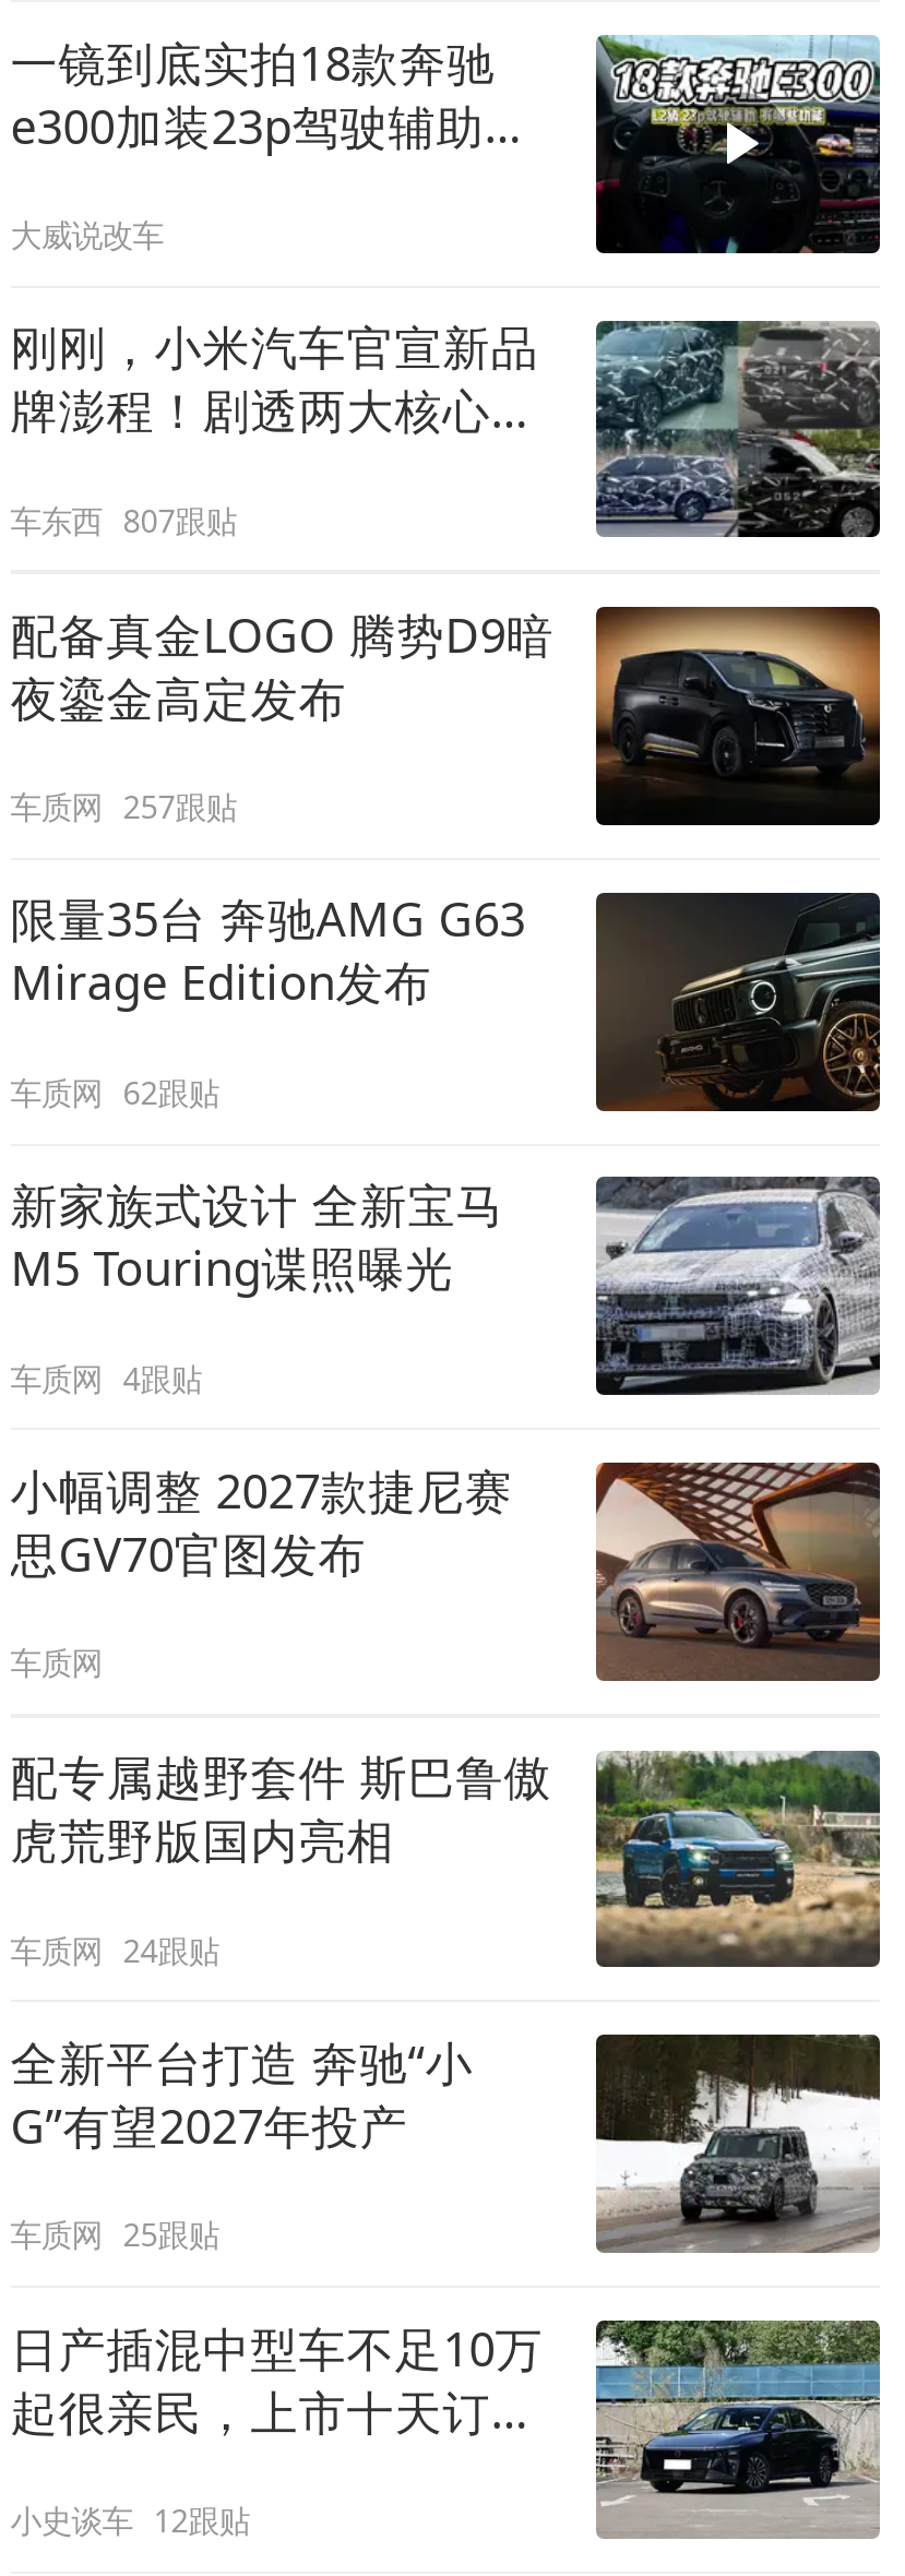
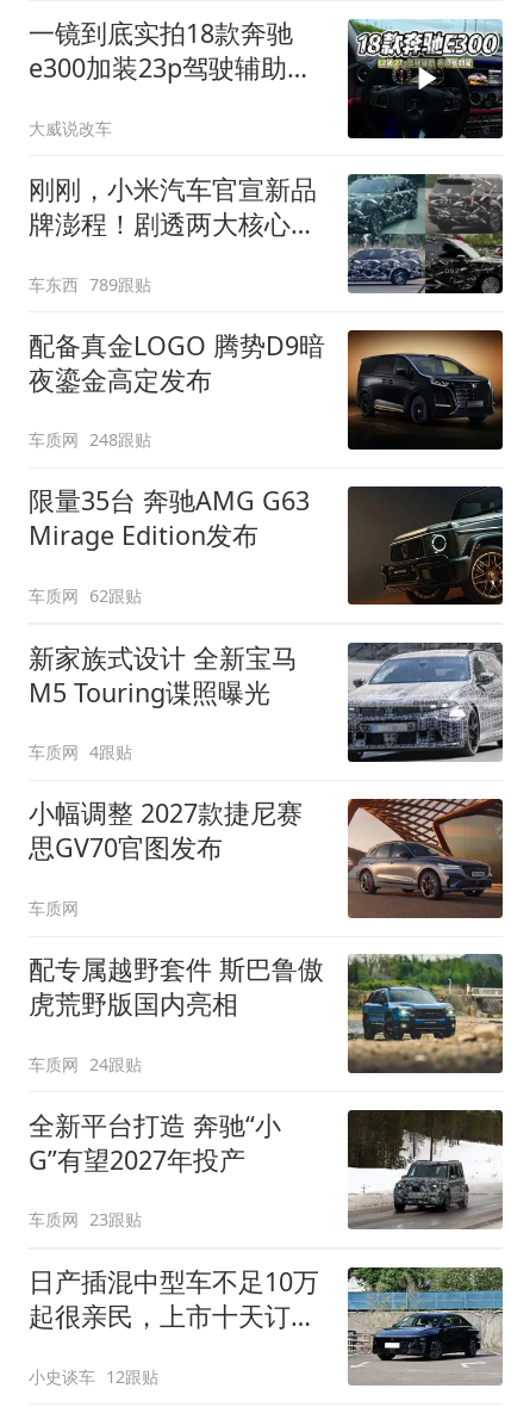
- 车东西 807跟贴
+ 车东西 789跟贴

- 车质网 257跟贴
+ 车质网 248跟贴

- 车质网 25跟贴
+ 车质网 23跟贴
